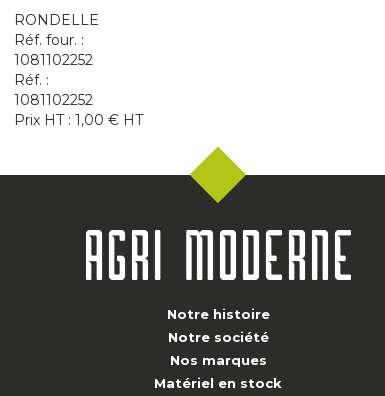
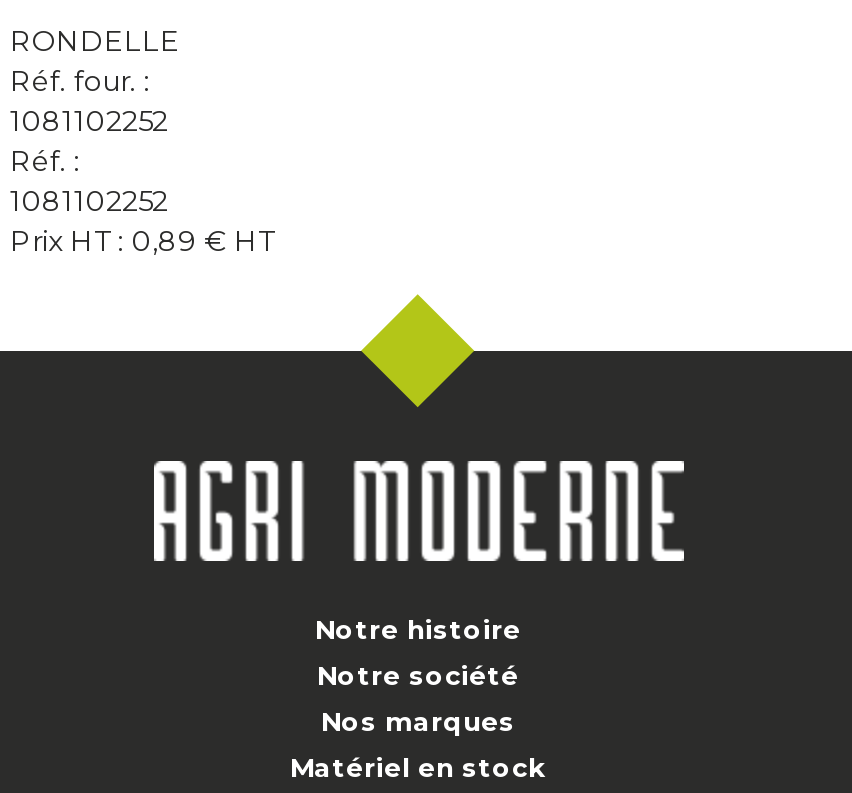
- Prix HT : 1,00 € HT
+ Prix HT : 0,89 € HT
